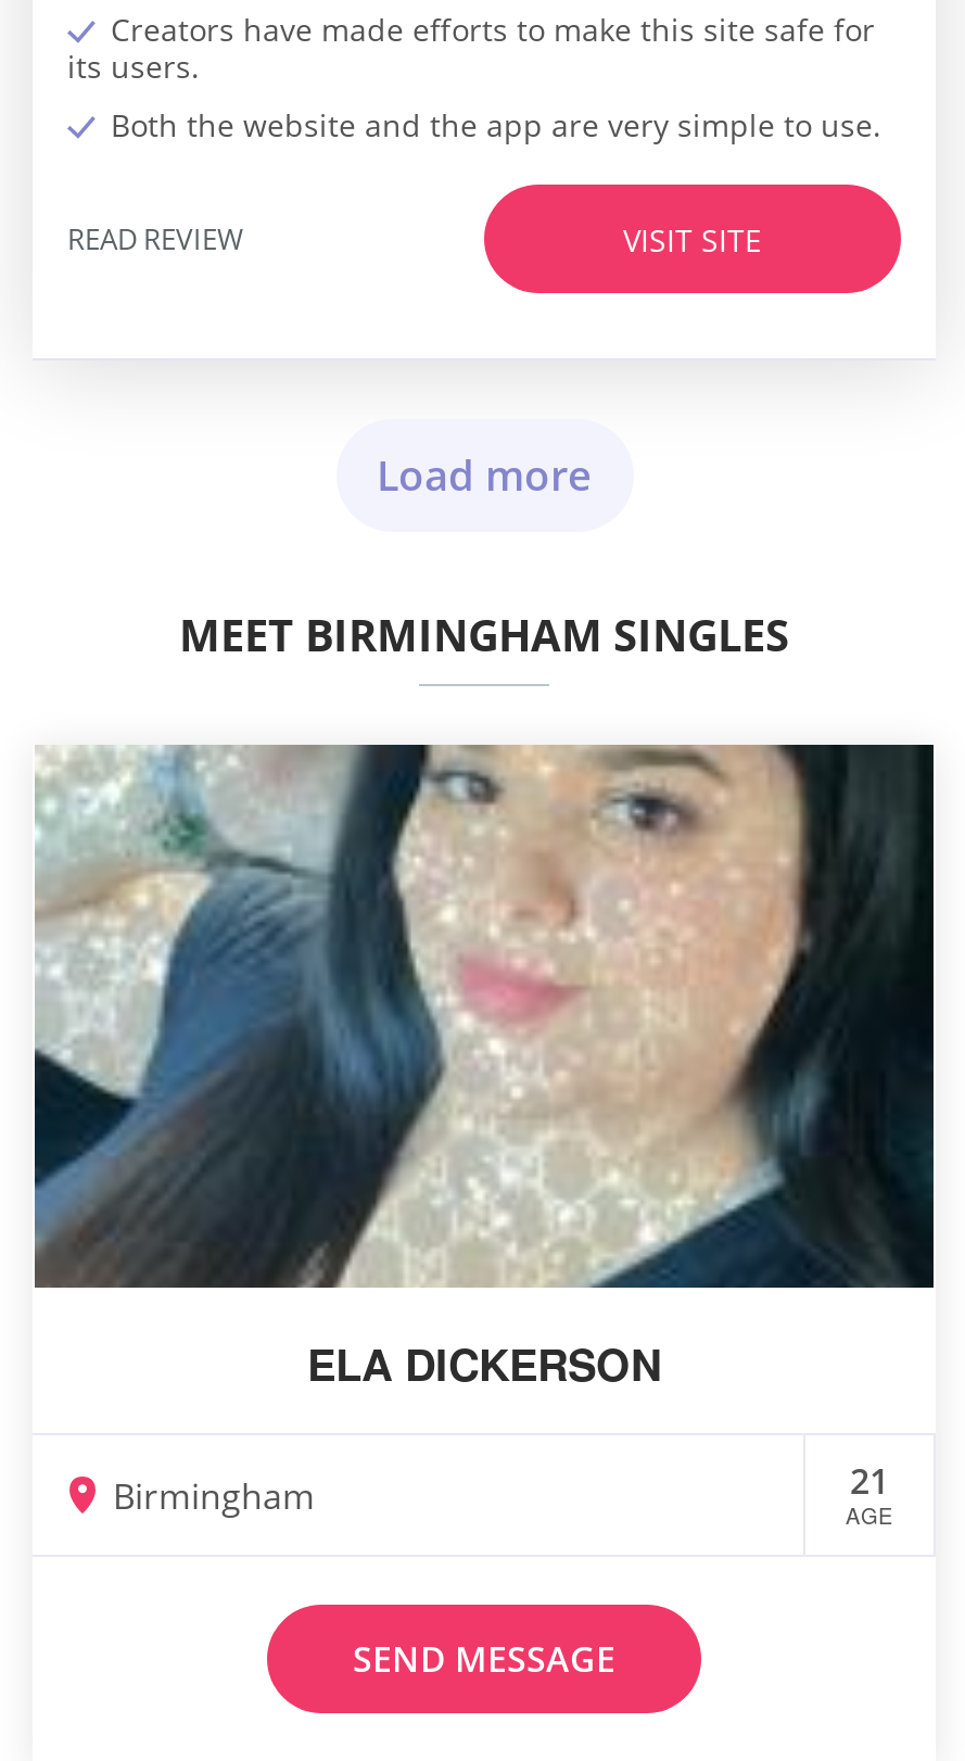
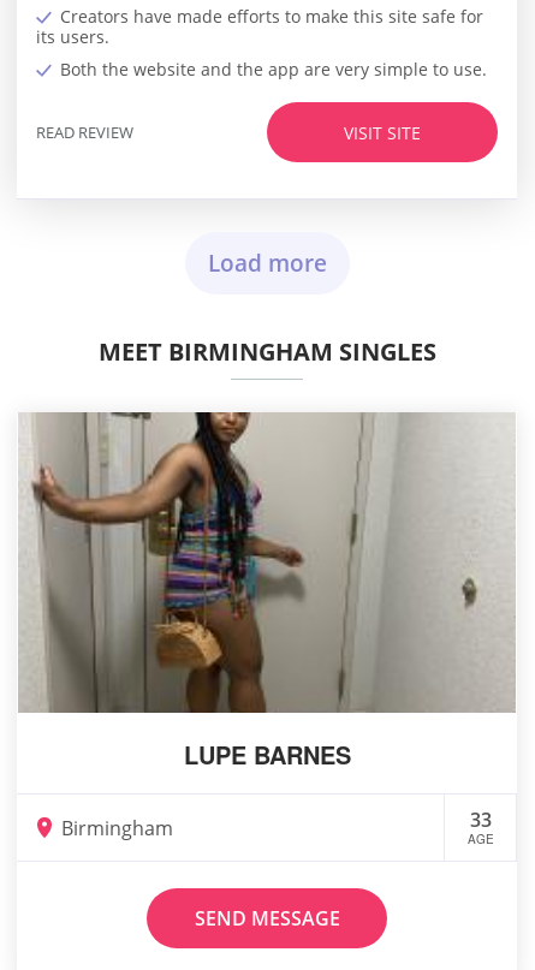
- [image]
- ELA DICKERSON
+ [image]
+ LUPE BARNES

- 21
+ 33
